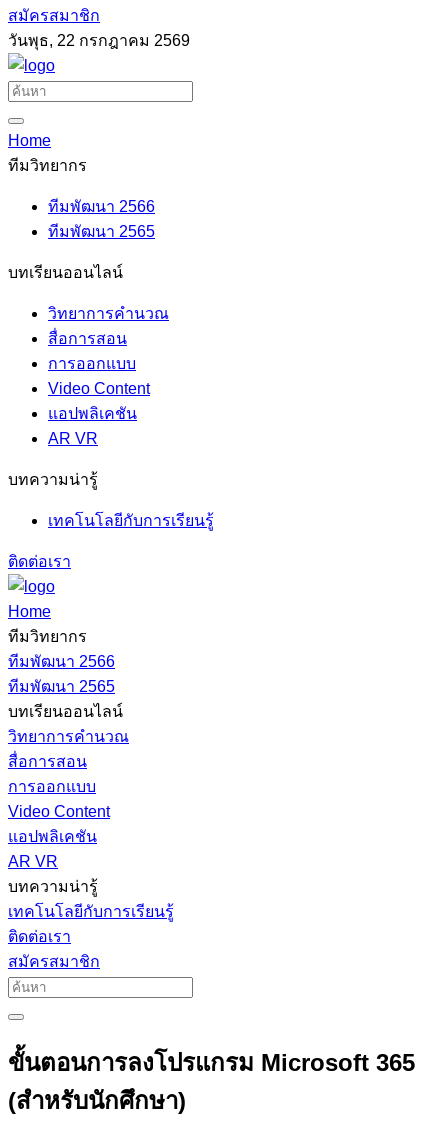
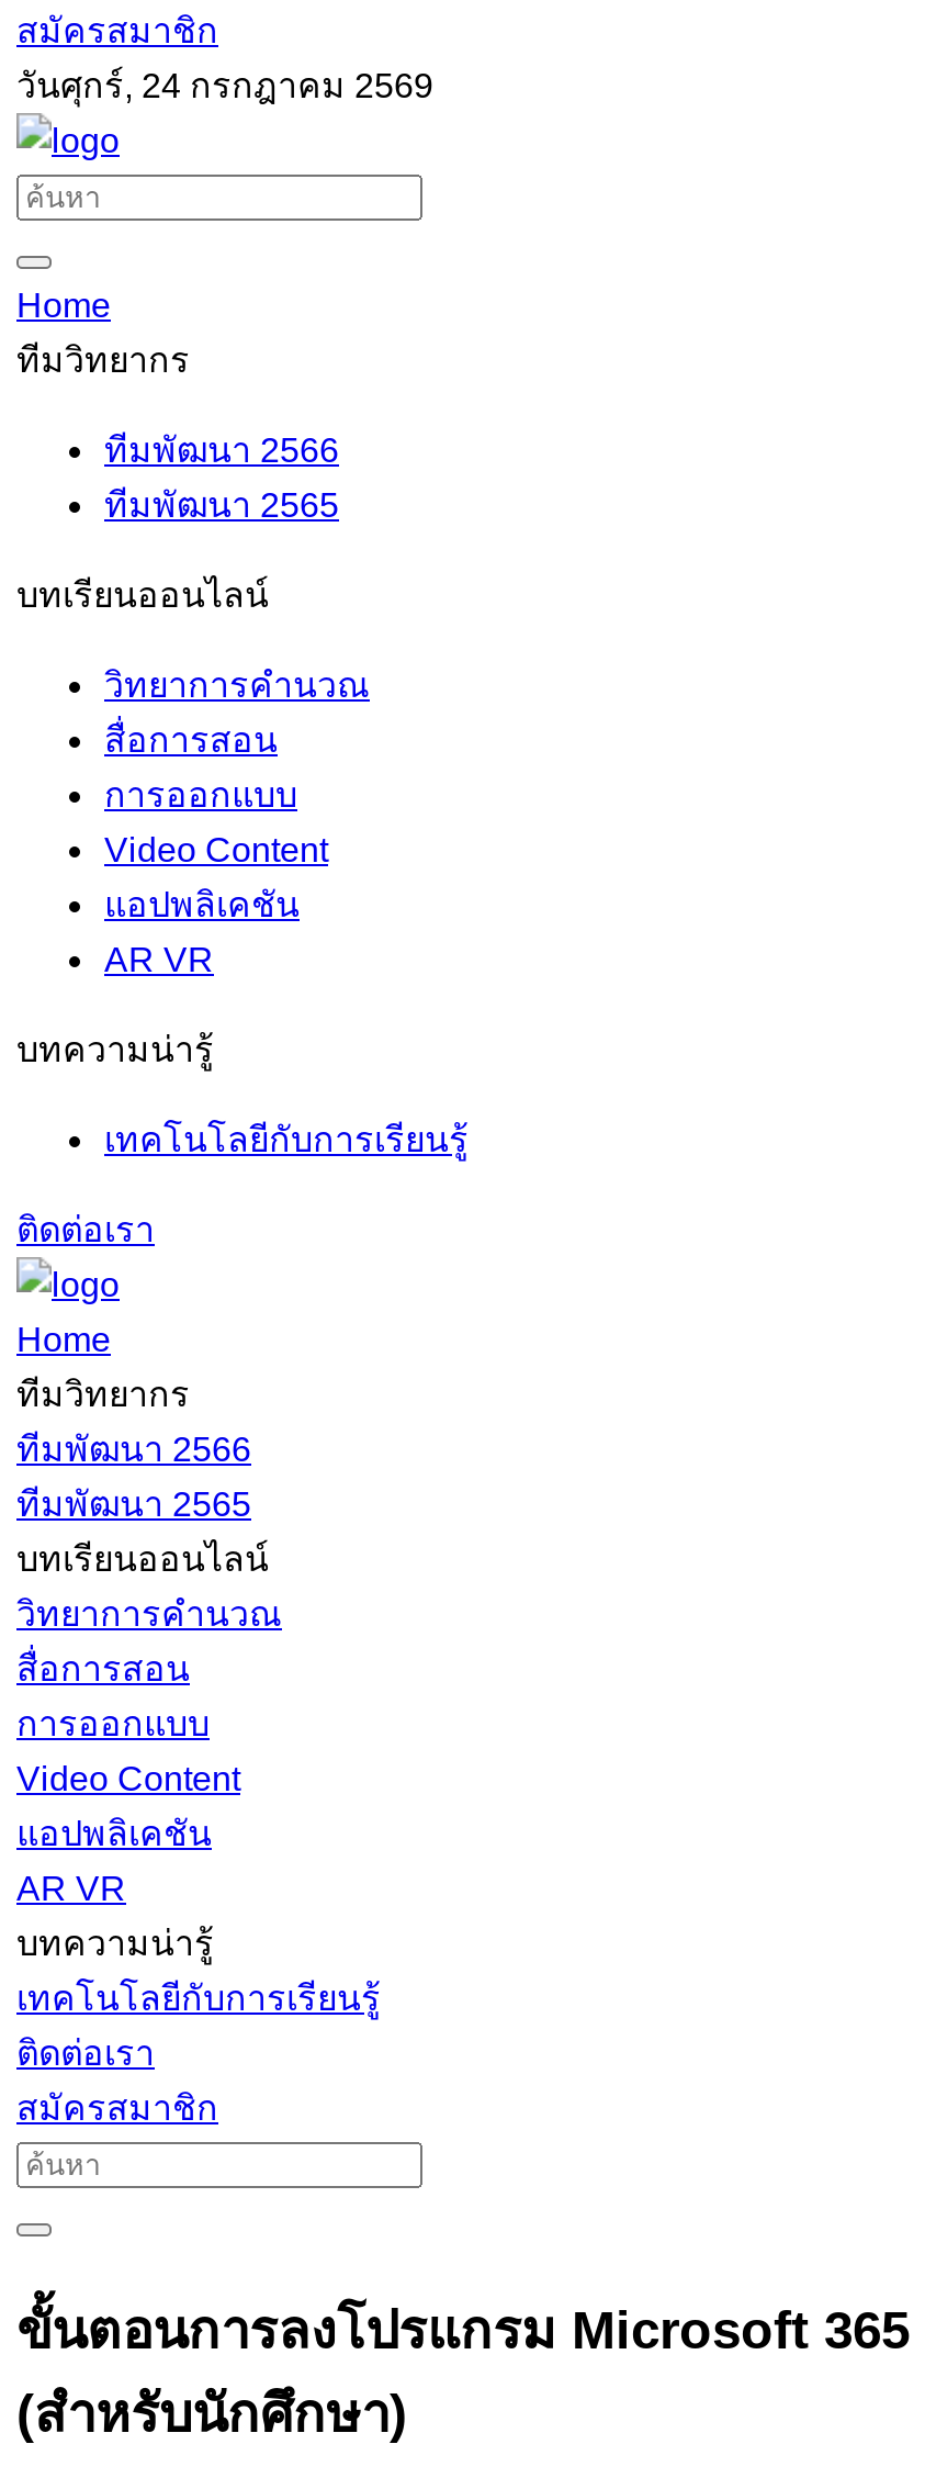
- วันพุธ, 22 กรกฎาคม 2569
+ วันศุกร์, 24 กรกฎาคม 2569
